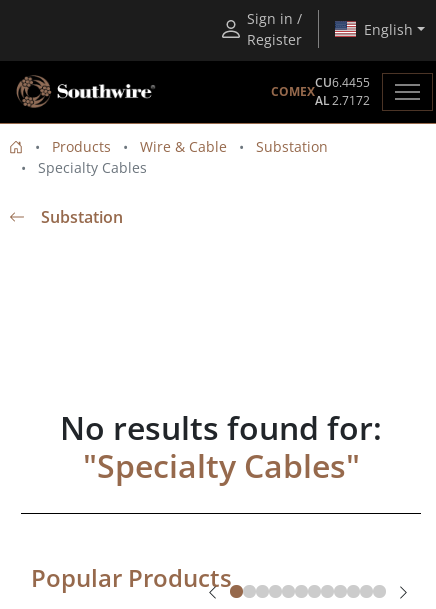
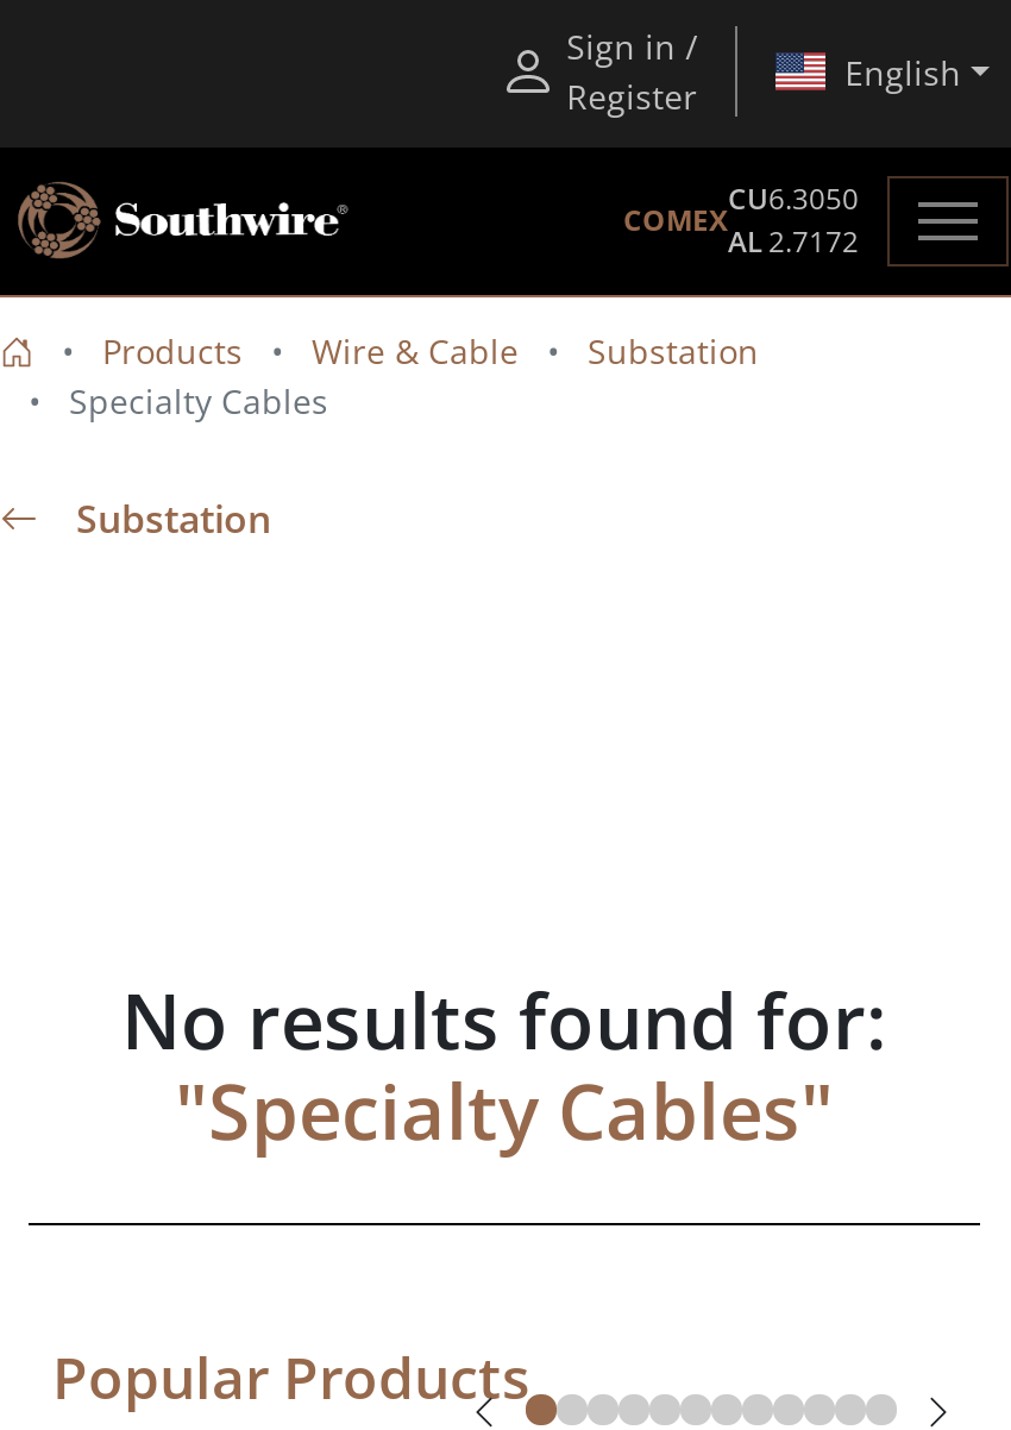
- CU6.4455
+ CU6.3050
